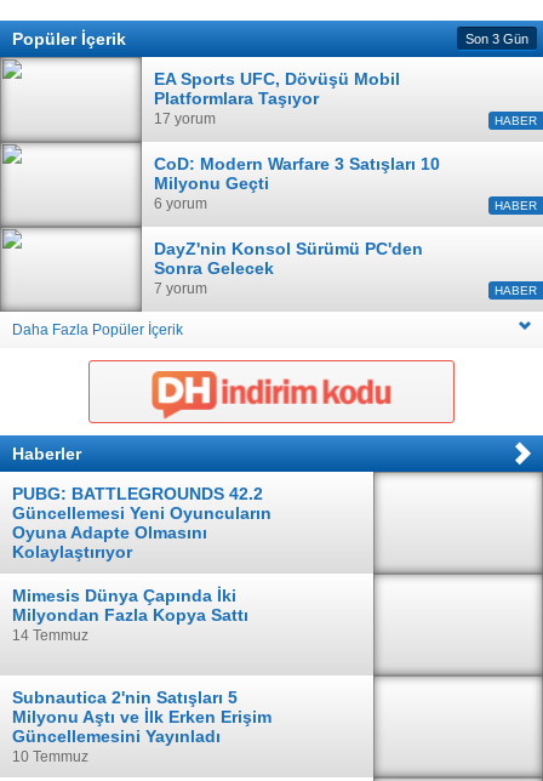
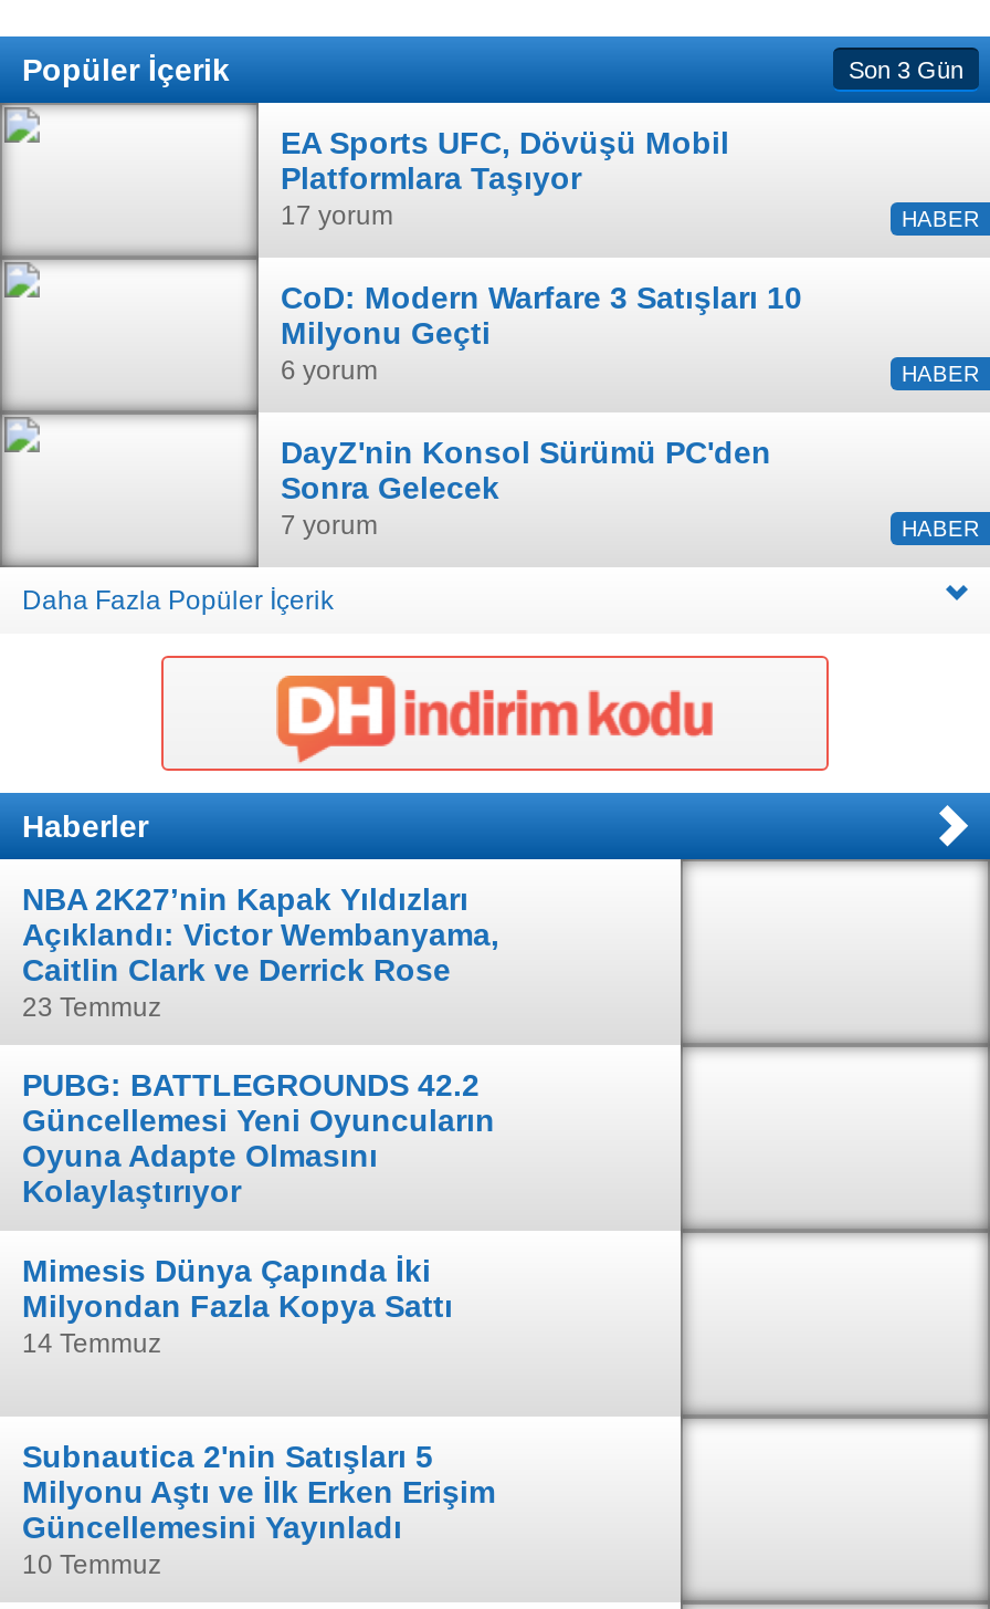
+ NBA 2K27’nin Kapak Yıldızları
+ Açıklandı: Victor Wembanyama,
+ Caitlin Clark ve Derrick Rose
+ 23 Temmuz
